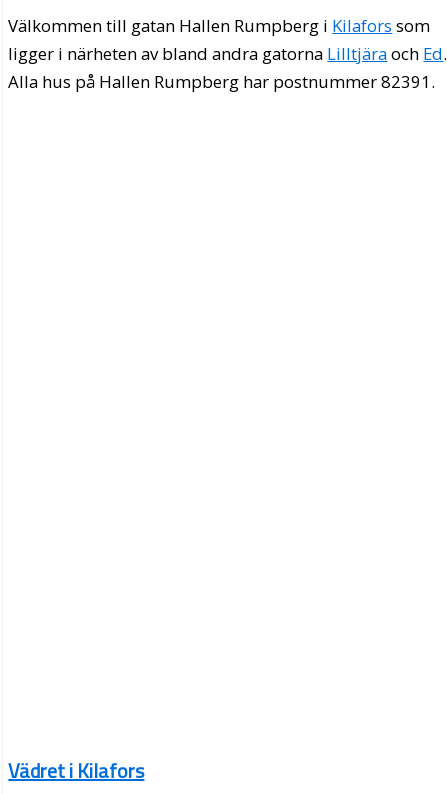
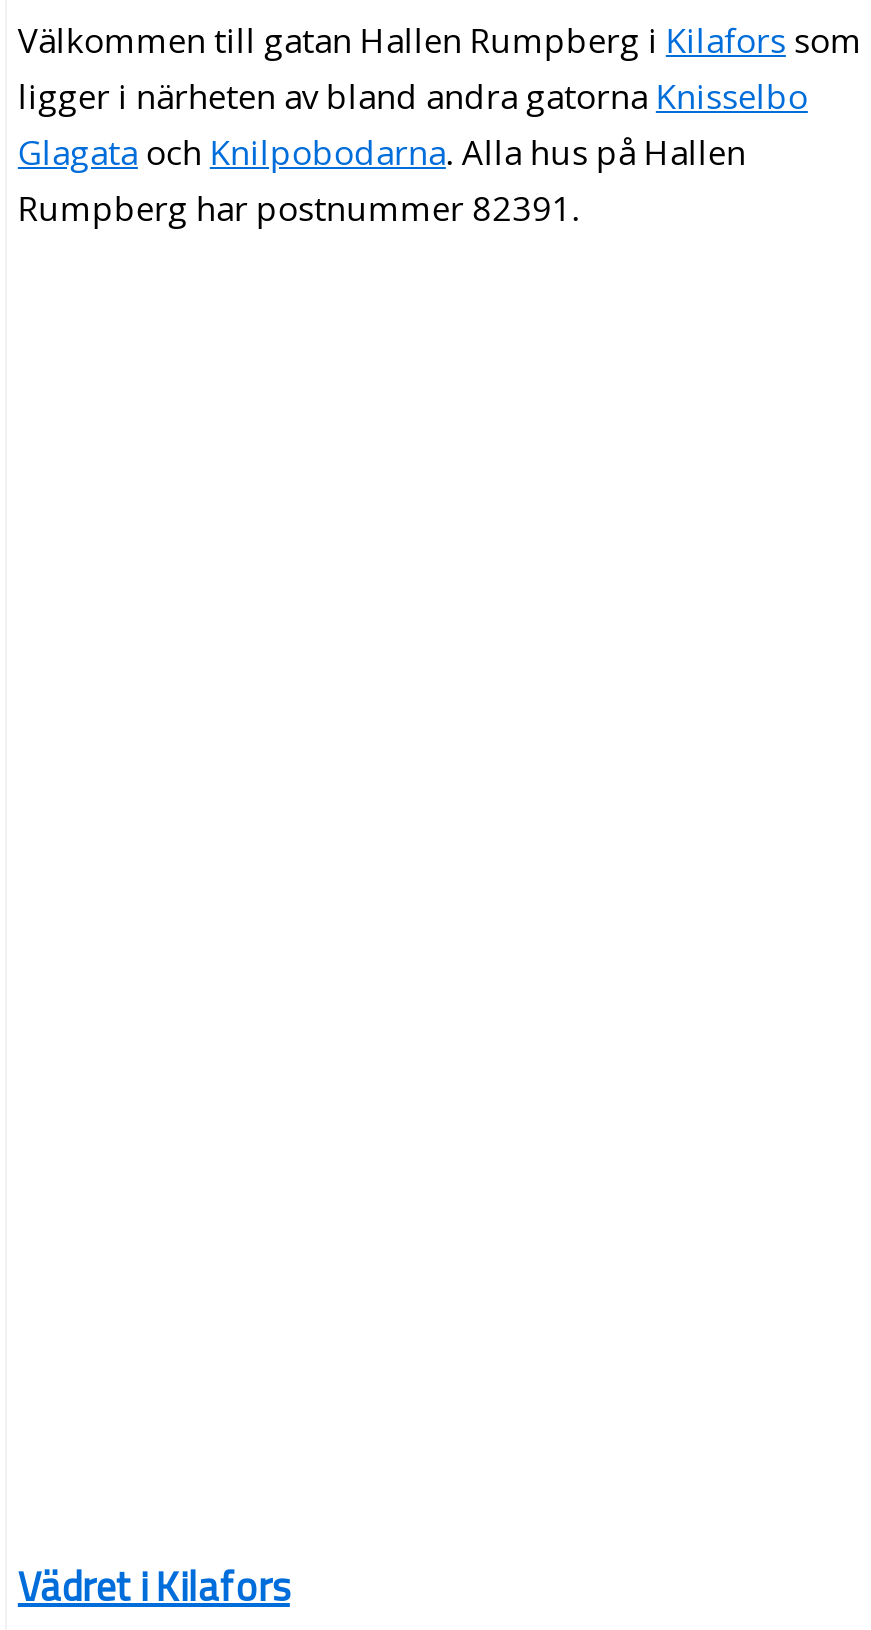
- ligger i närheten av bland andra gatorna Lilltjära och Ed.
- Alla hus på Hallen Rumpberg har postnummer 82391.
+ ligger i närheten av bland andra gatorna Knisselbo
+ Glagata och Knilpobodarna. Alla hus på Hallen
+ Rumpberg har postnummer 82391.
